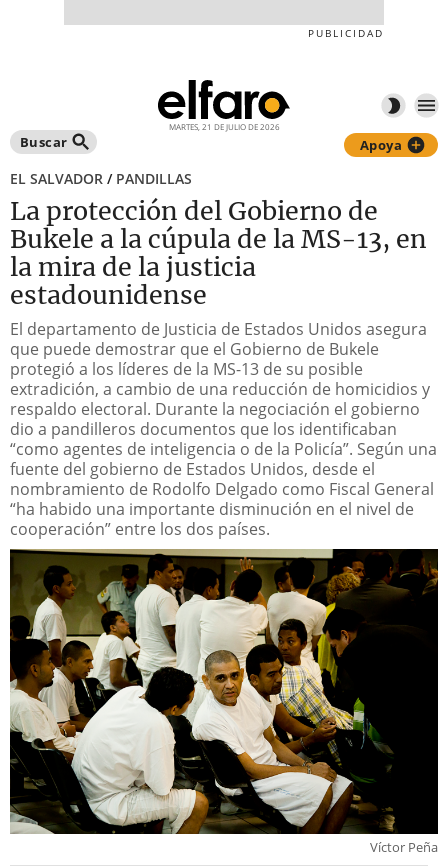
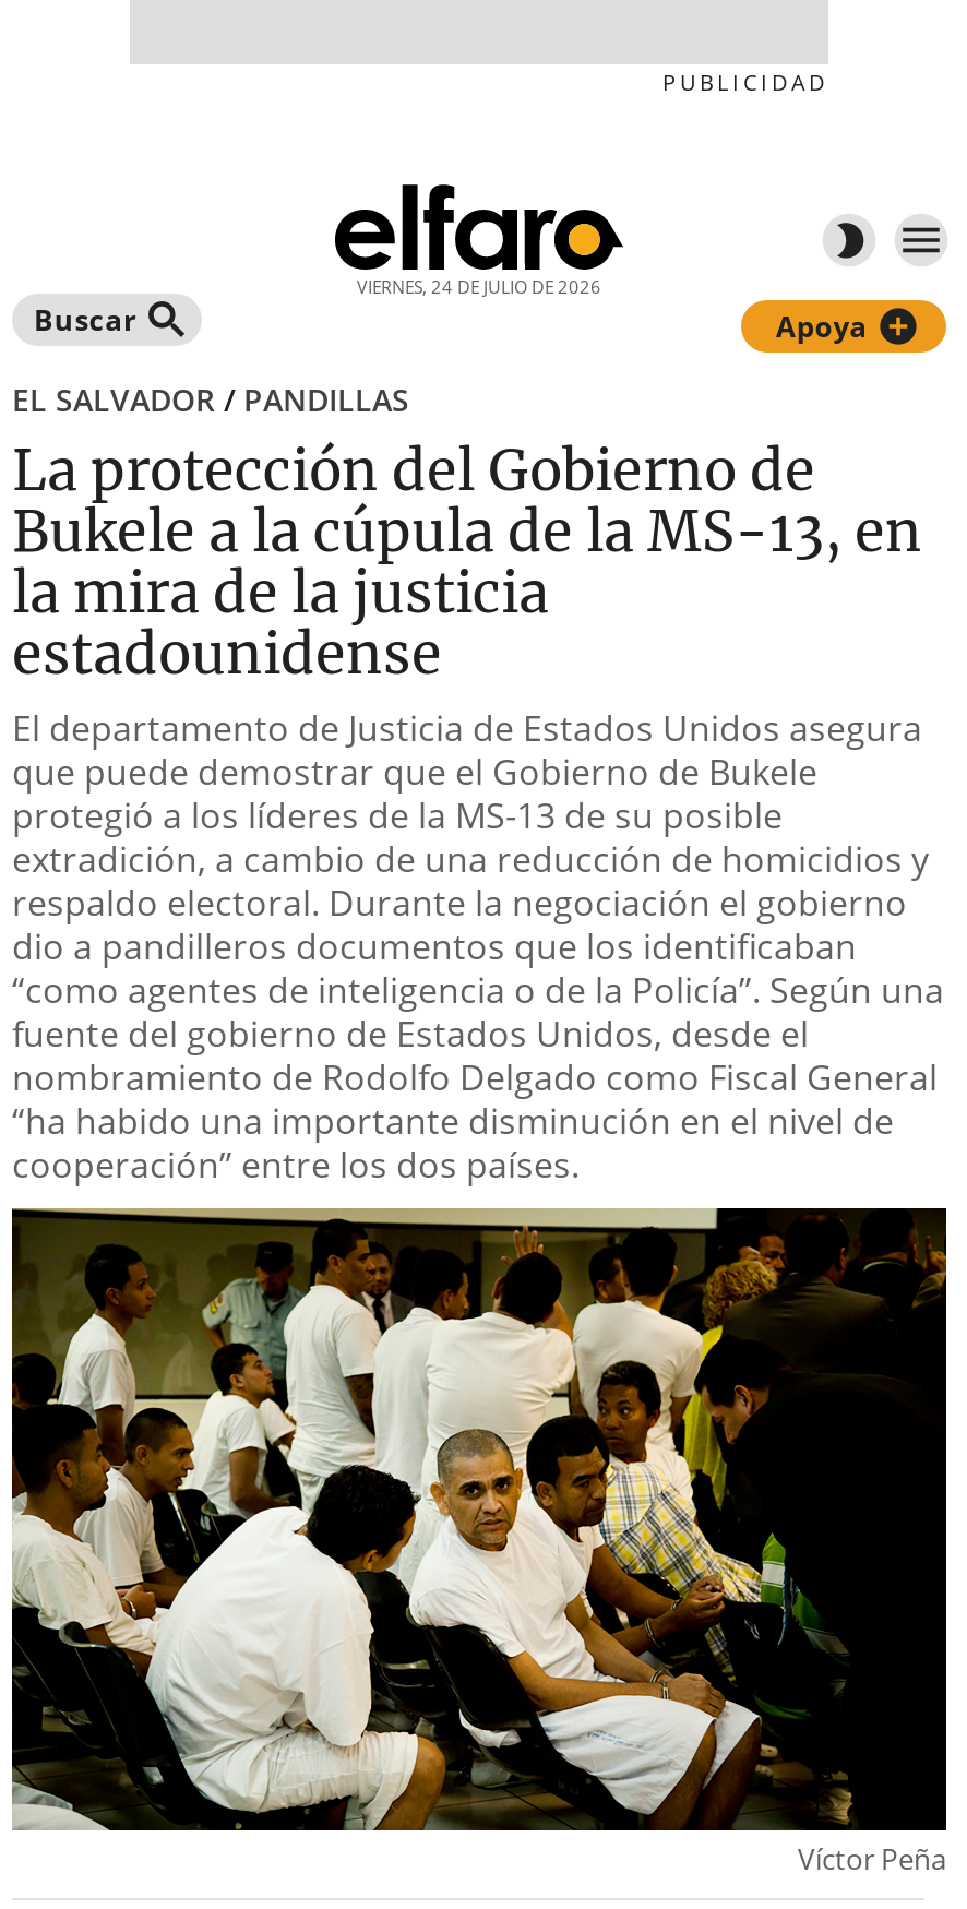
- MARTES, 21 DE JULIO DE 2026
+ VIERNES, 24 DE JULIO DE 2026
